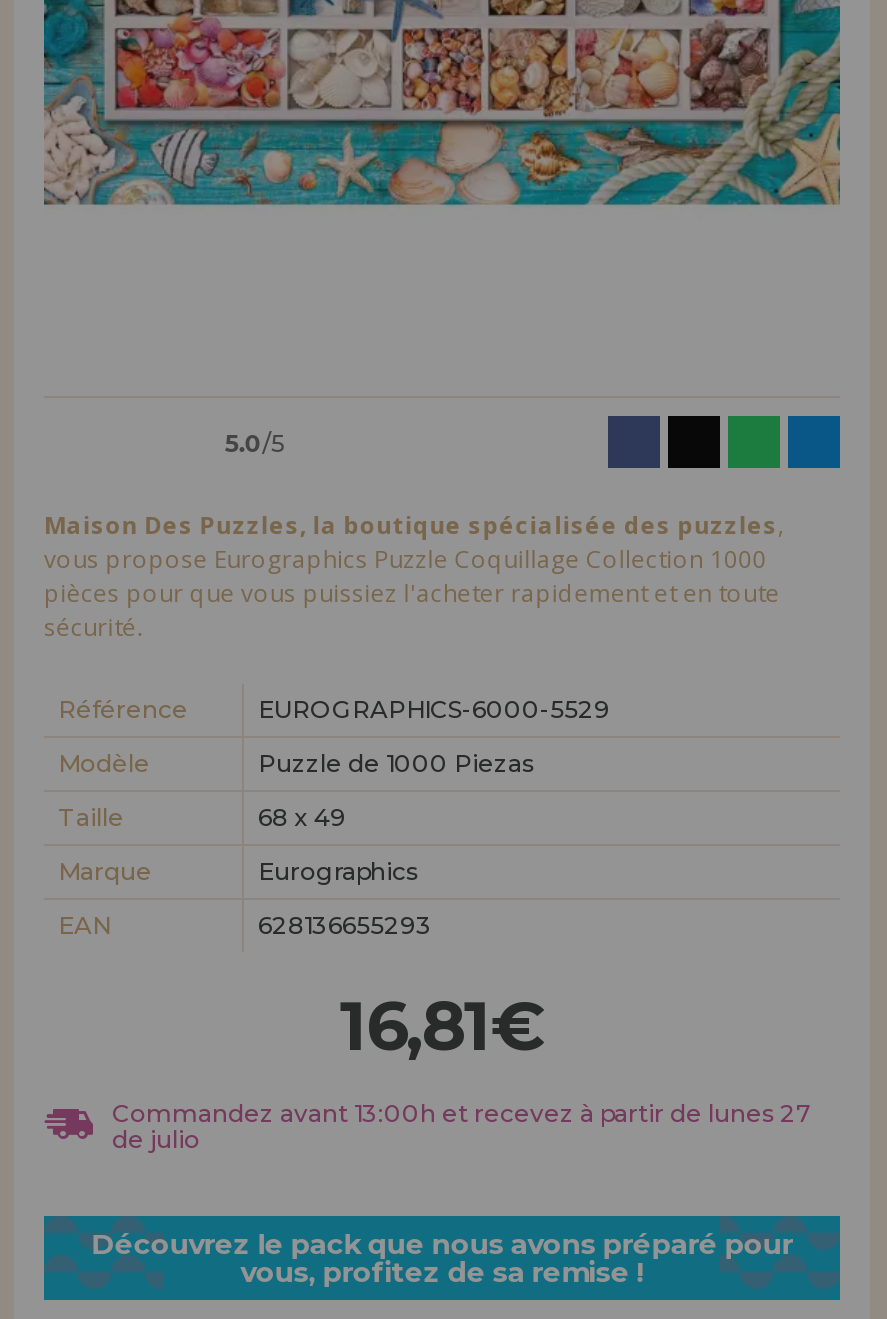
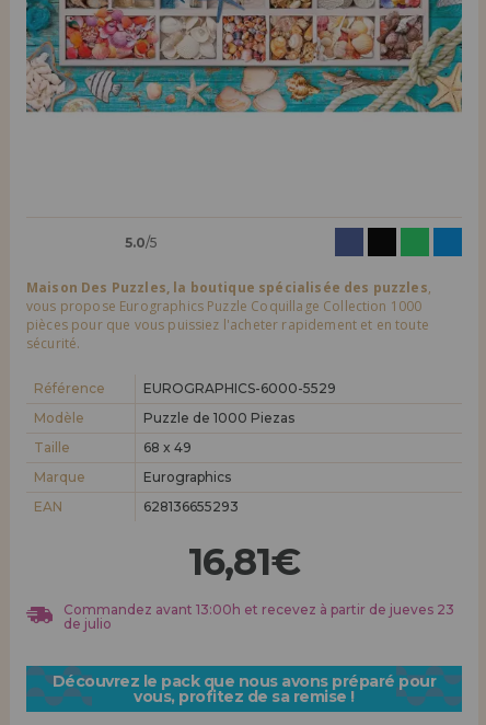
- Commandez avant 13:00h et recevez à partir de lunes 27
+ Commandez avant 13:00h et recevez à partir de jueves 23
